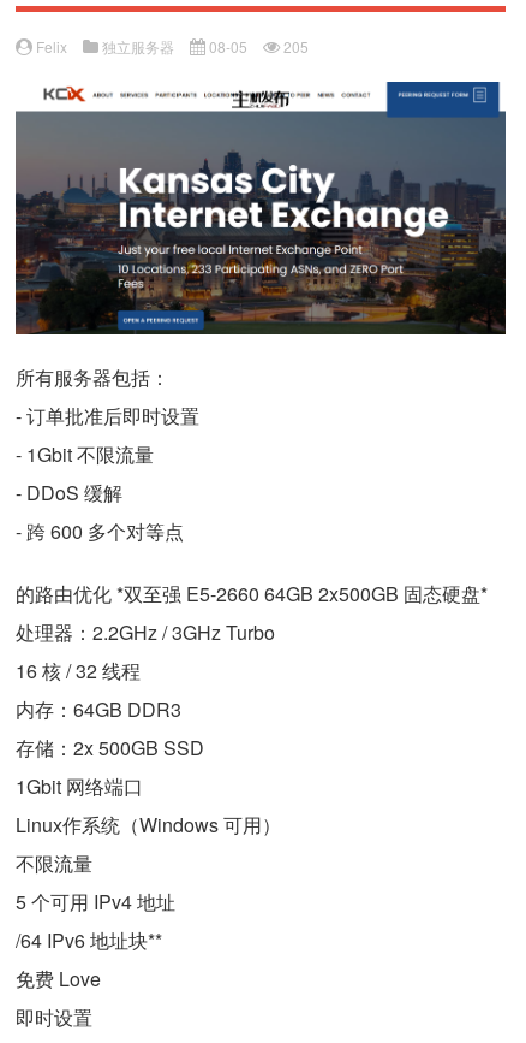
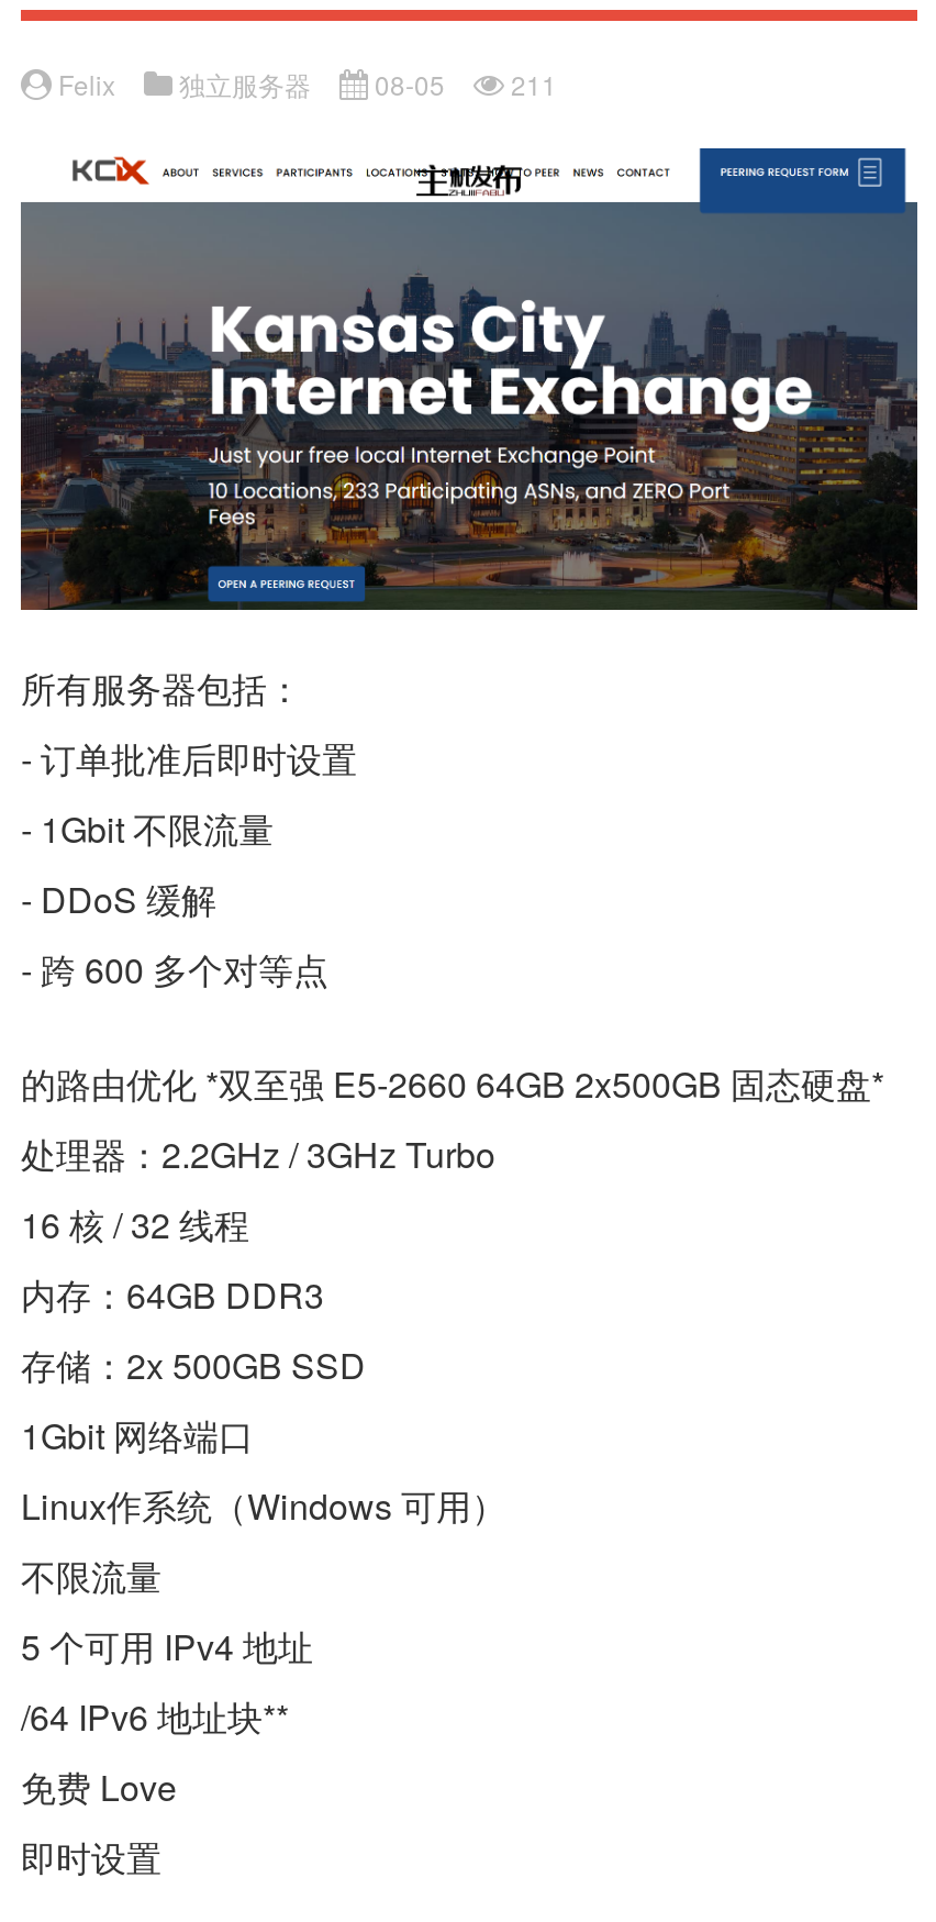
- Felix 独立服务器 08-05 205
+ Felix 独立服务器 08-05 211
